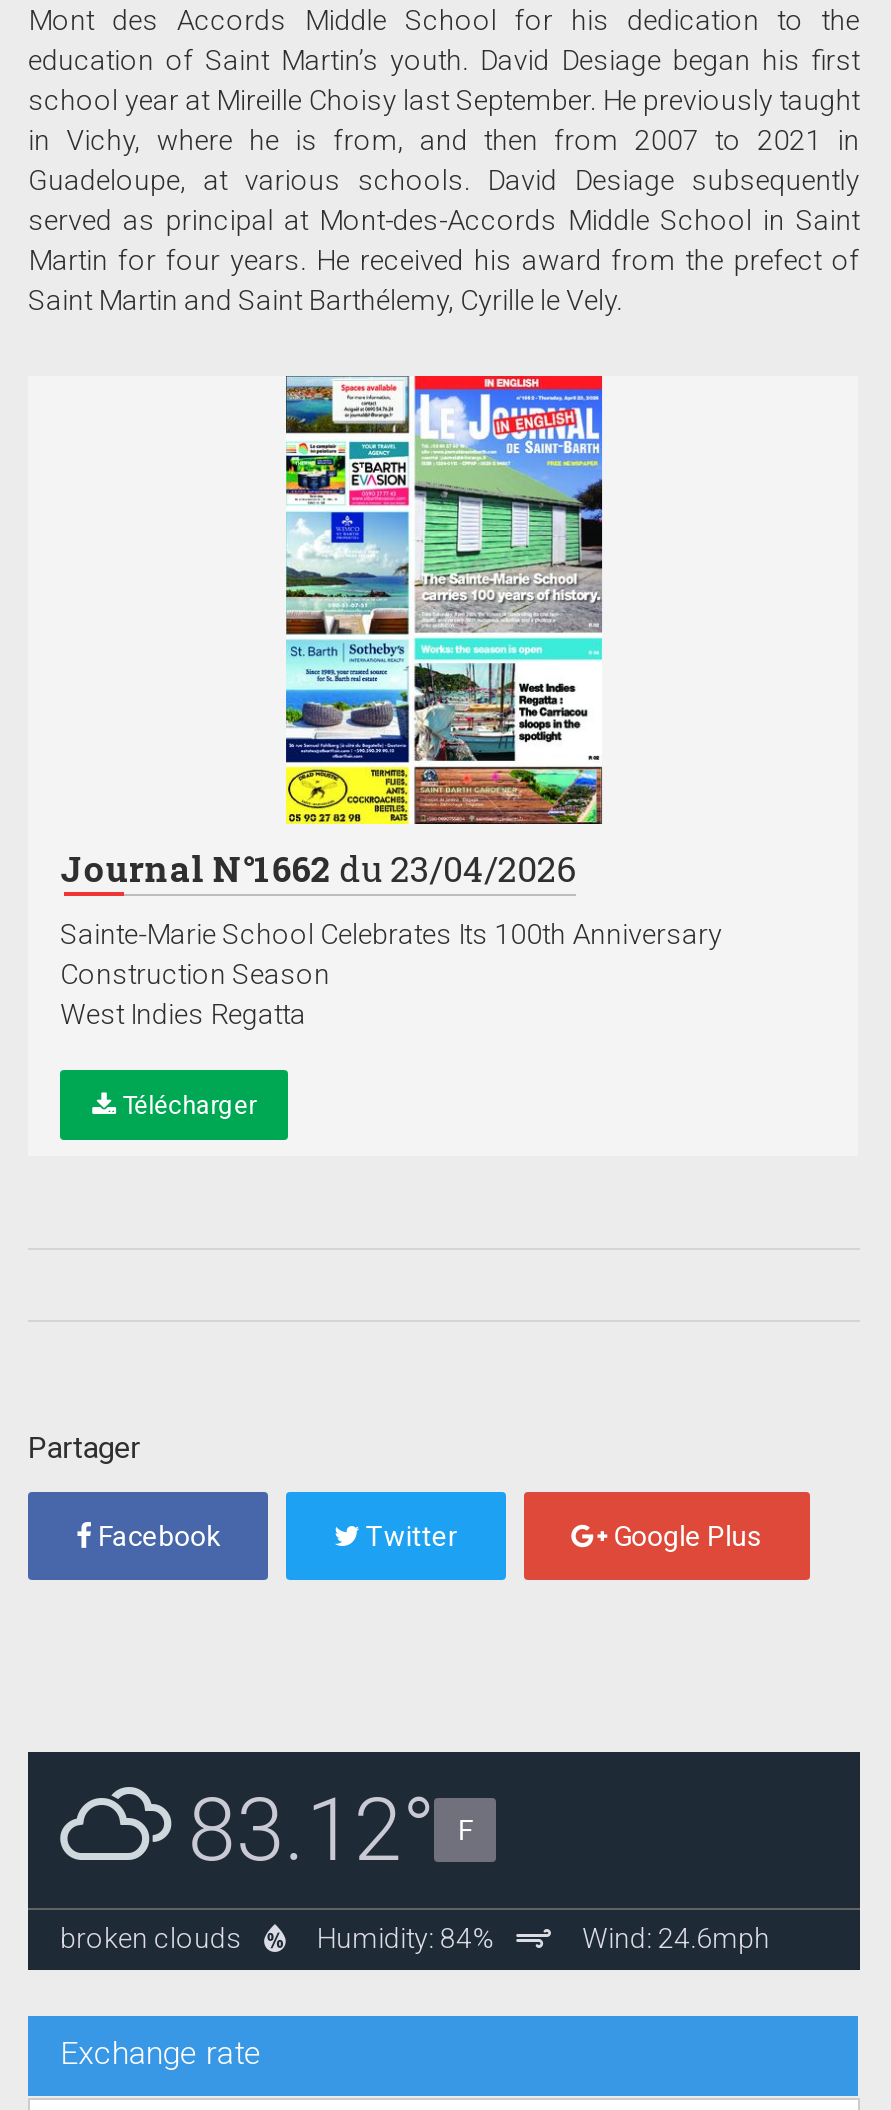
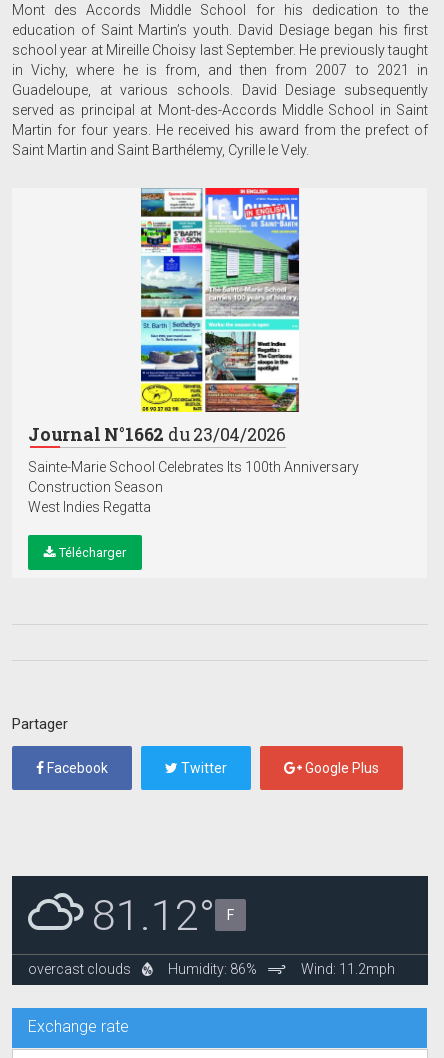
- 83.12° F
+ 81.12° F

- broken clouds
+ overcast clouds

- Humidity: 84%
+ Humidity: 86%

- Wind: 24.6mph
+ Wind: 11.2mph
